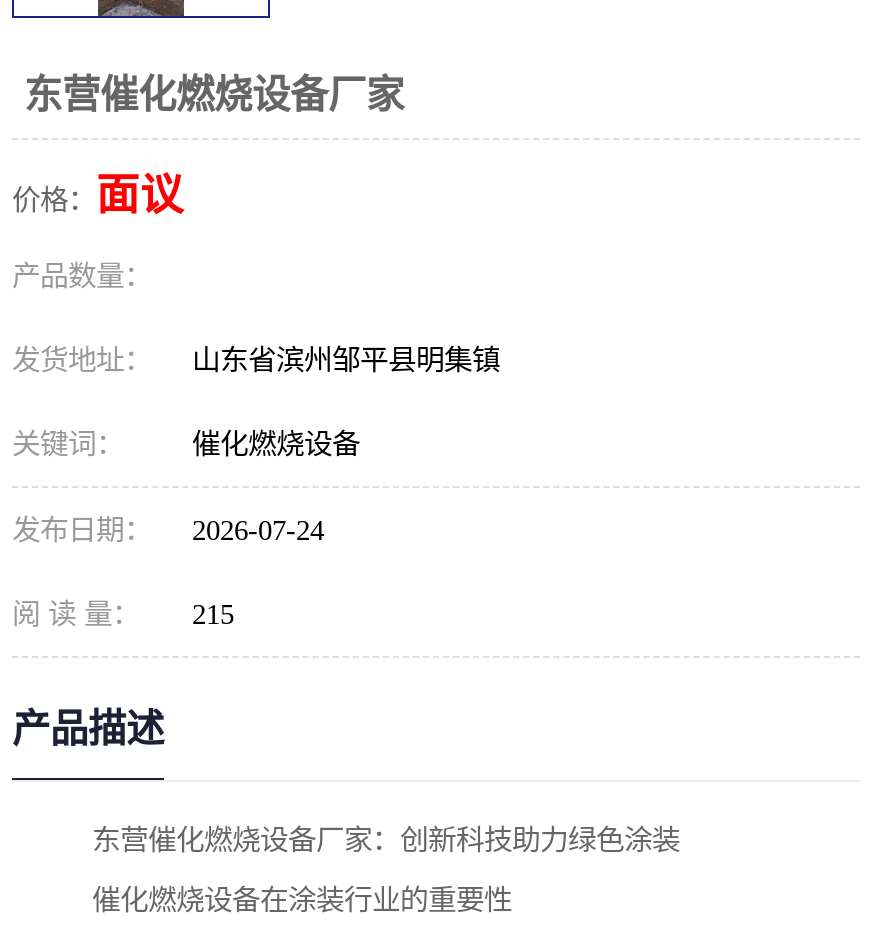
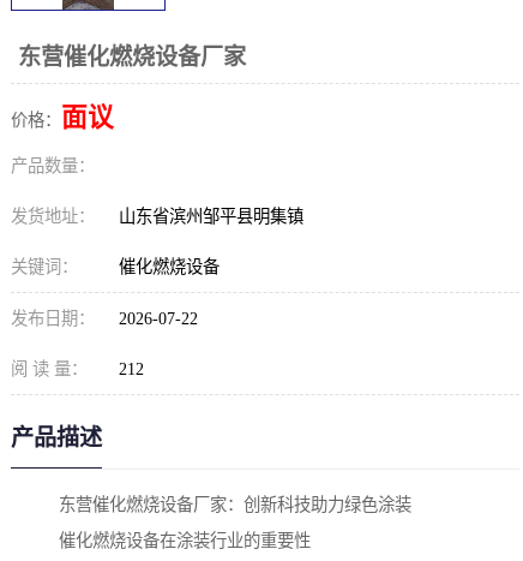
- 发布日期： 2026-07-24
+ 发布日期： 2026-07-22

- 阅 读 量： 215
+ 阅 读 量： 212
